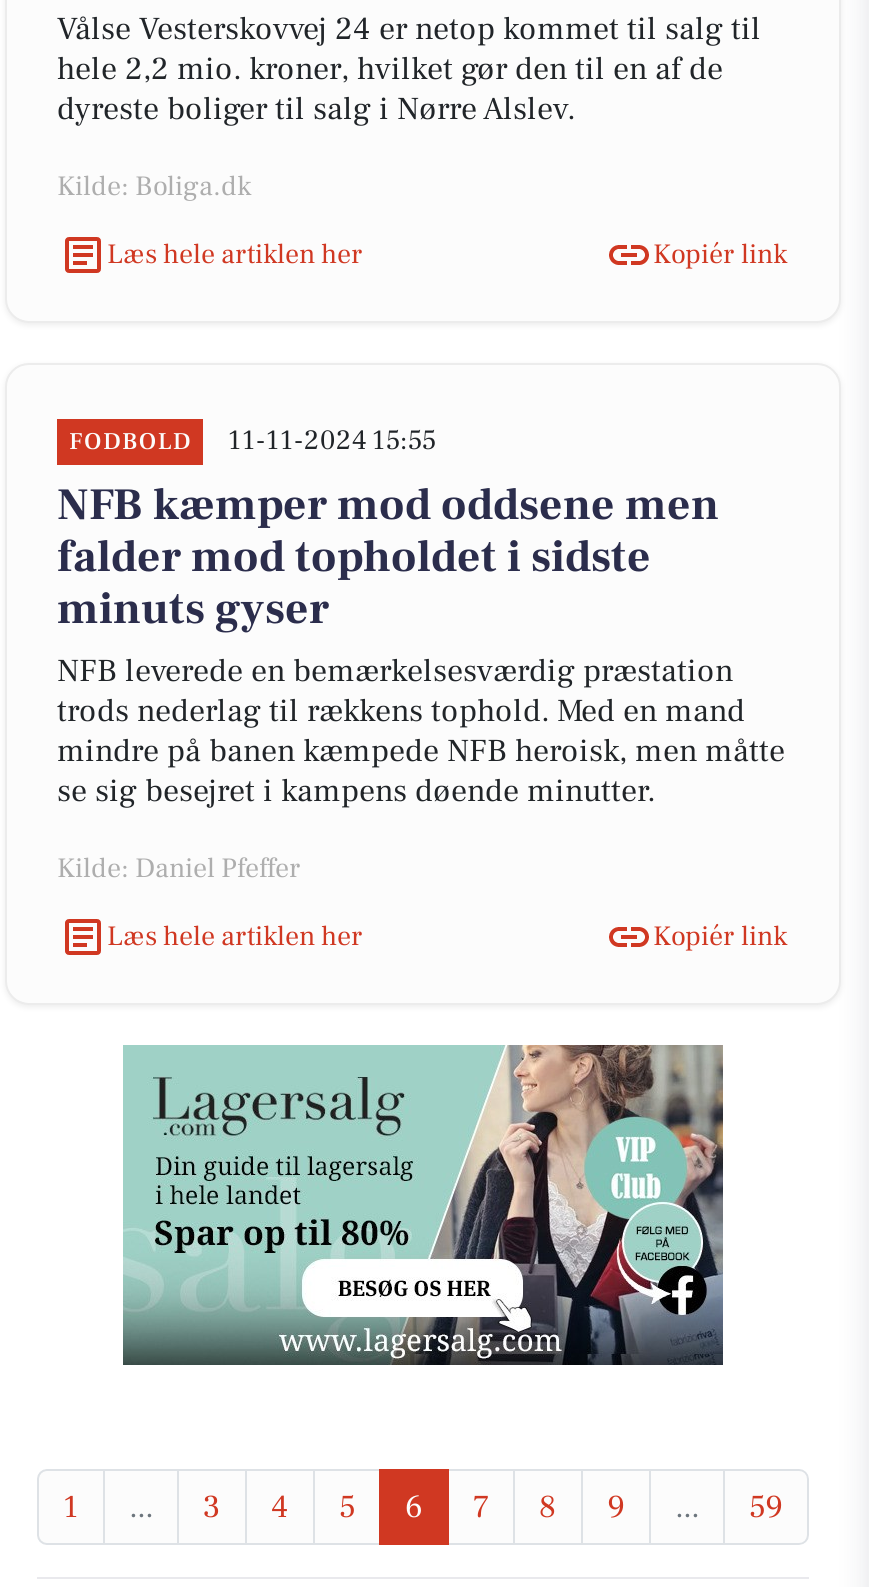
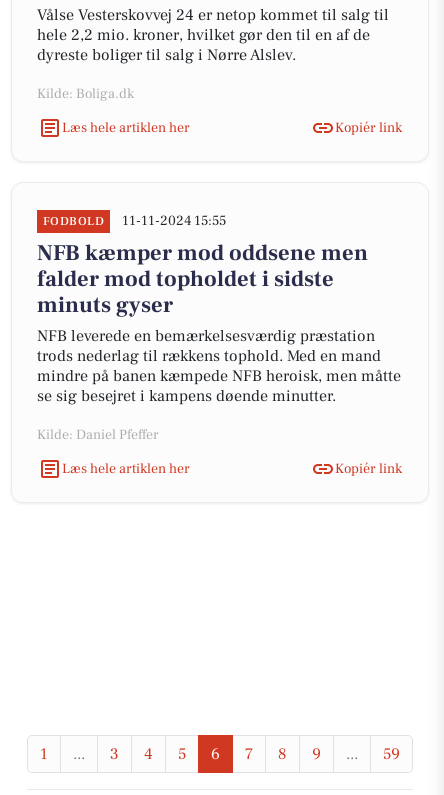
- [image]
